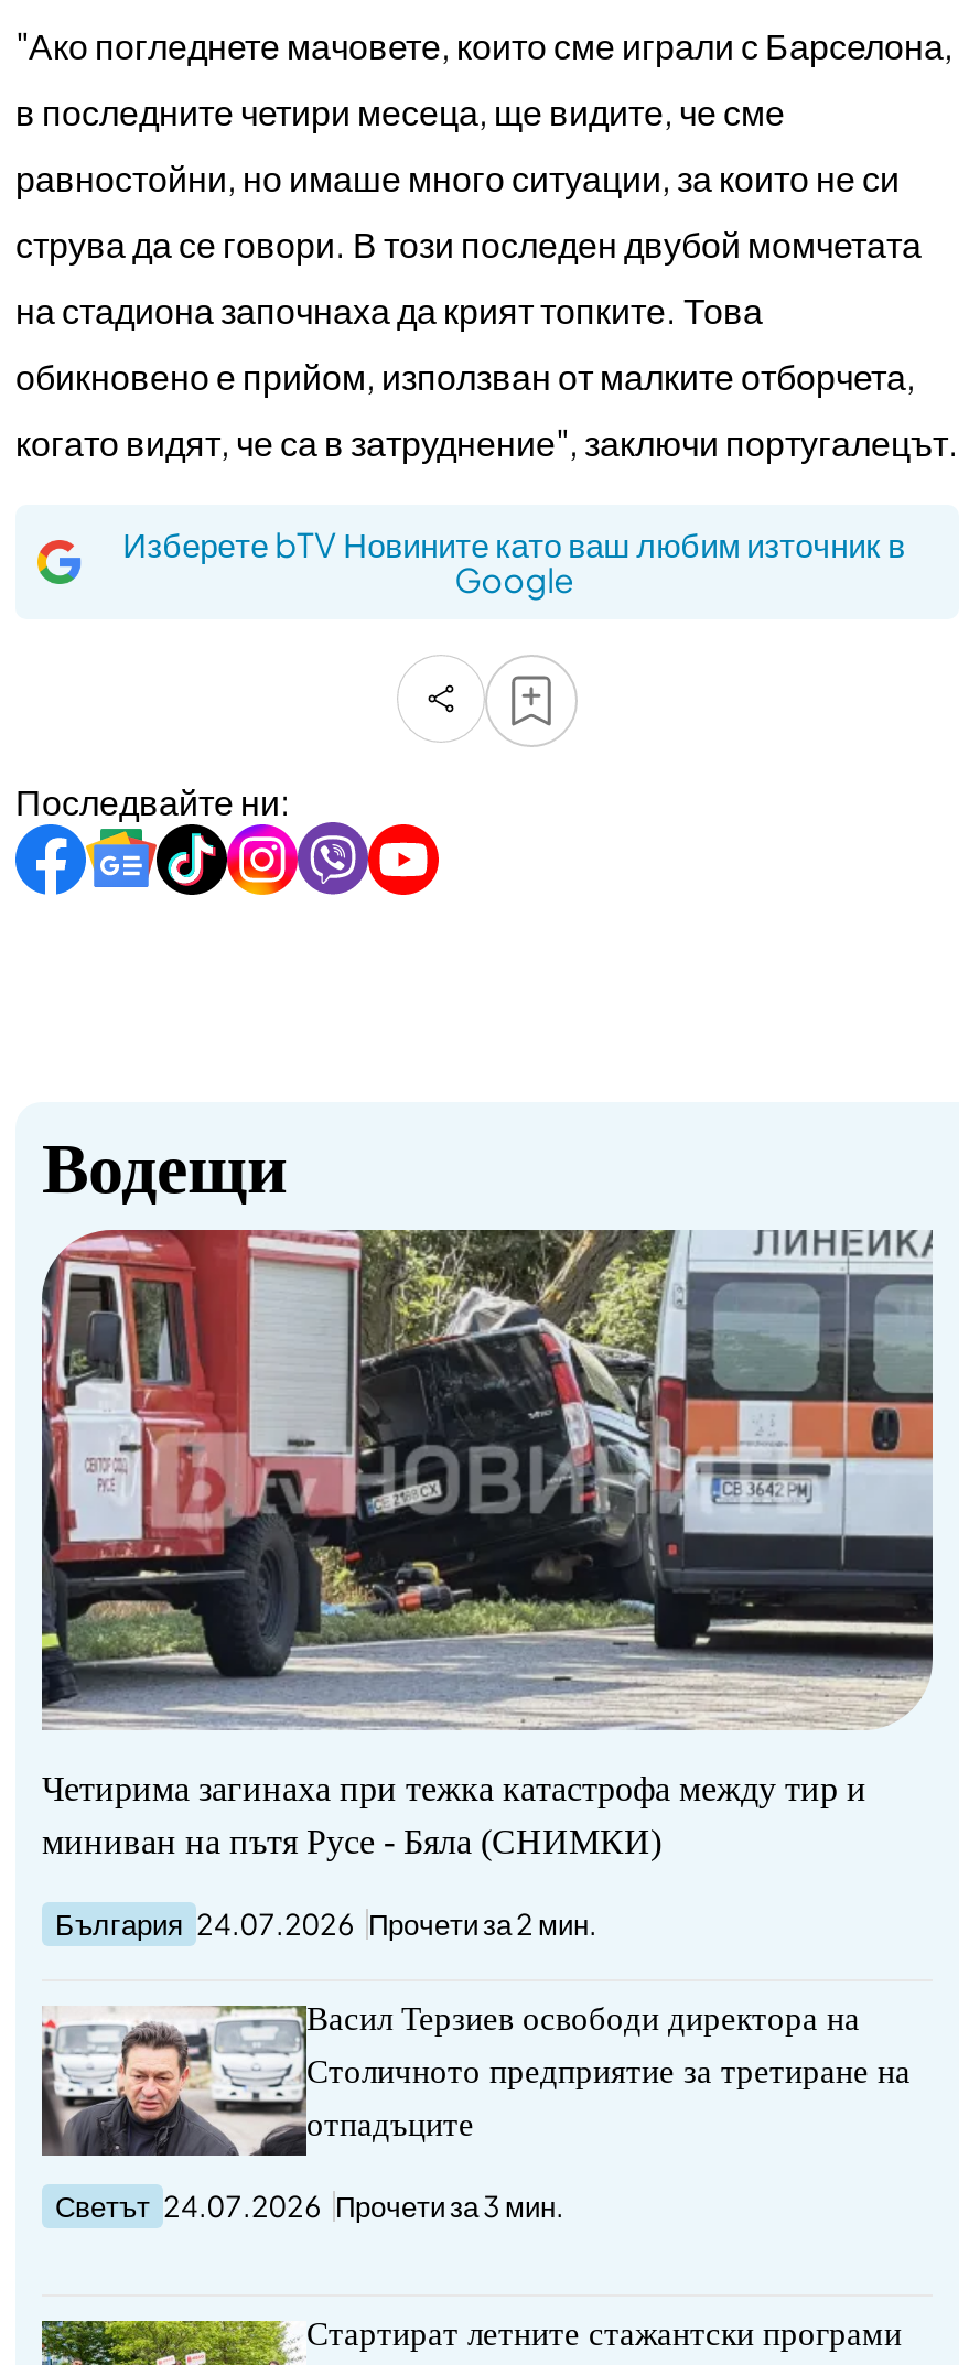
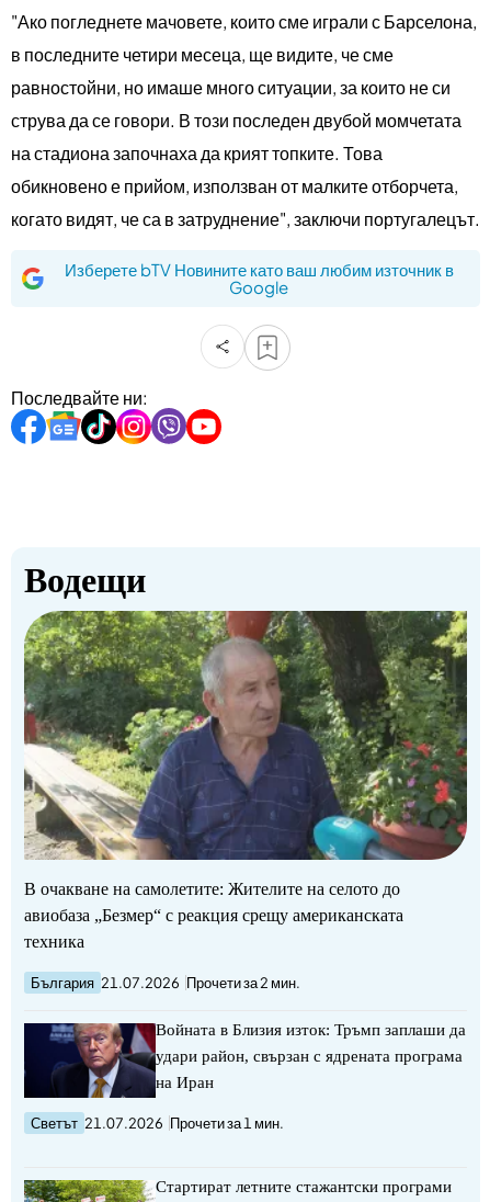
- [image]
- Четирима загинаха при тежка катастрофа между тир и
- миниван на пътя Русе - Бяла (СНИМКИ)
+ [image]
+ В очакване на самолетите: Жителите на селото до
+ авиобаза „Безмер“ с реакция срещу американската
+ техника

- България 24.07.2026 Прочети за 2 мин.
+ България 21.07.2026 Прочети за 2 мин.

- [image]
- Васил Терзиев освободи директора на
+ [image]
+ Войната в Близия изток: Тръмп заплаши да

- Столичното предприятие за третиране на
+ удари район, свързан с ядрената програма

- отпадъците
+ на Иран

- Светът 24.07.2026 Прочети за 3 мин.
+ Светът 21.07.2026 Прочети за 1 мин.
